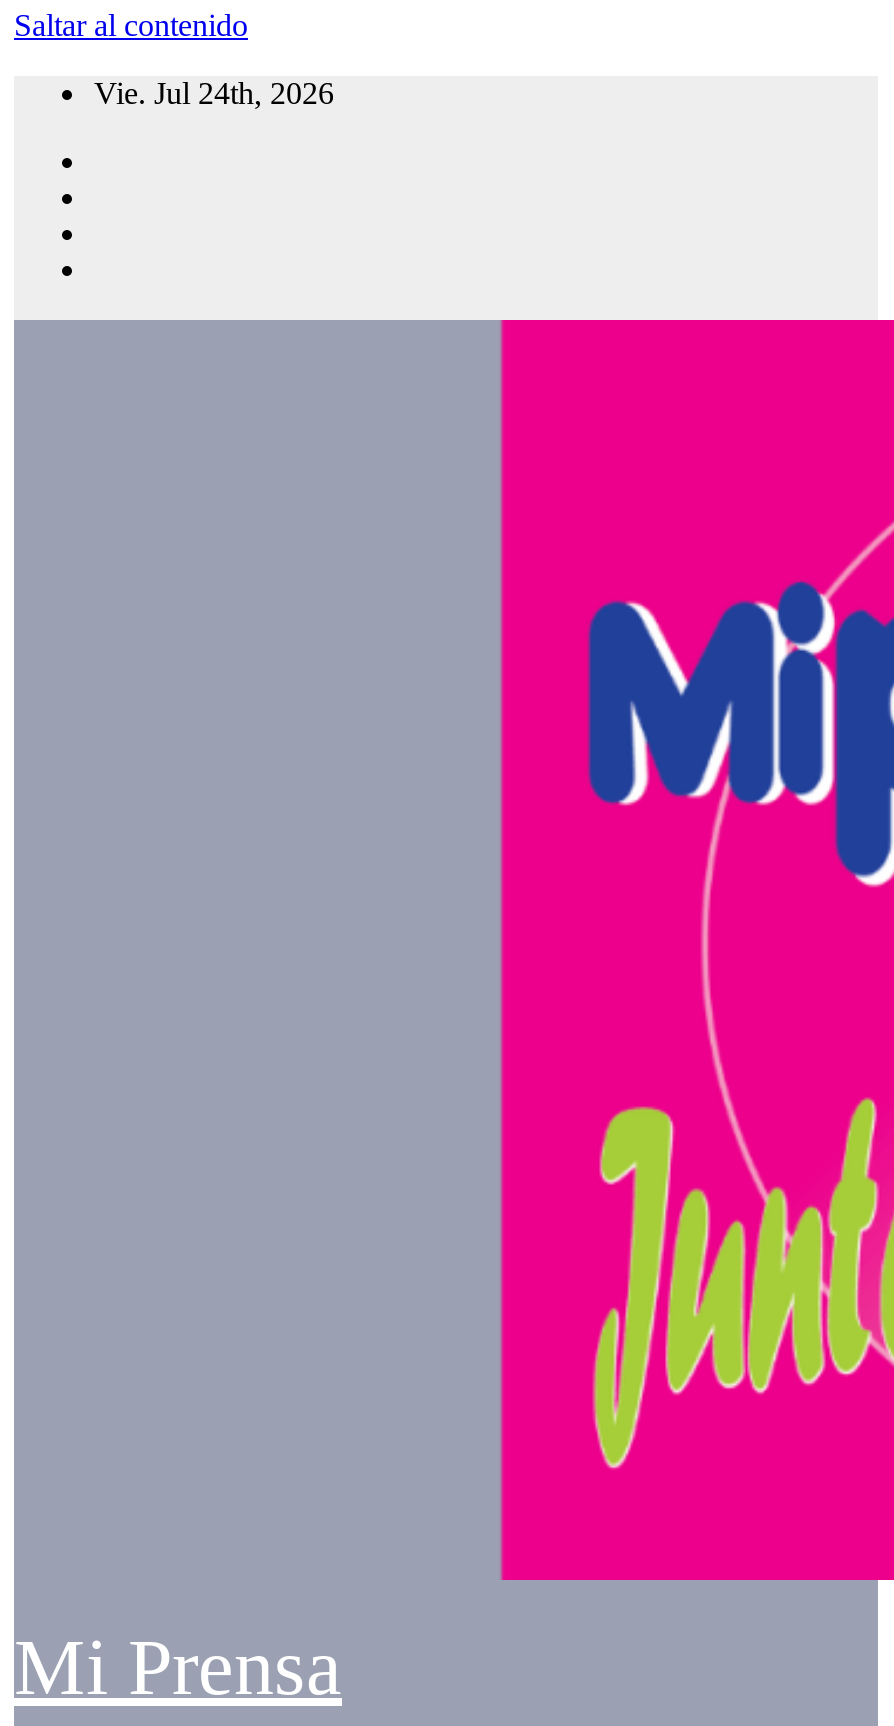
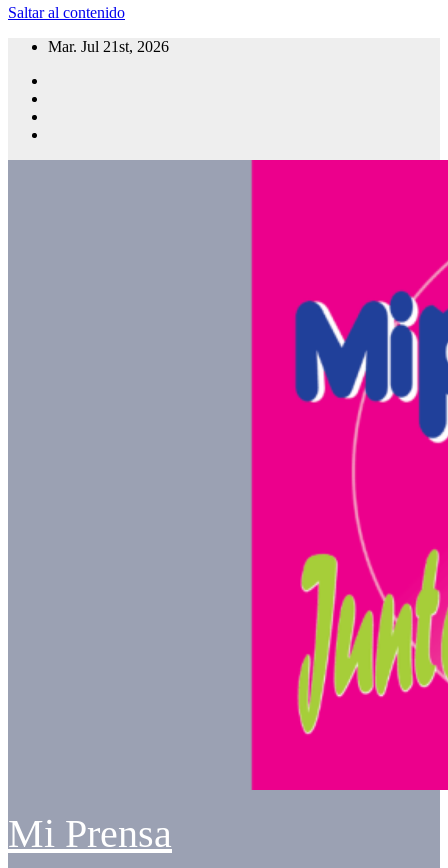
- Vie. Jul 24th, 2026
+ Mar. Jul 21st, 2026
